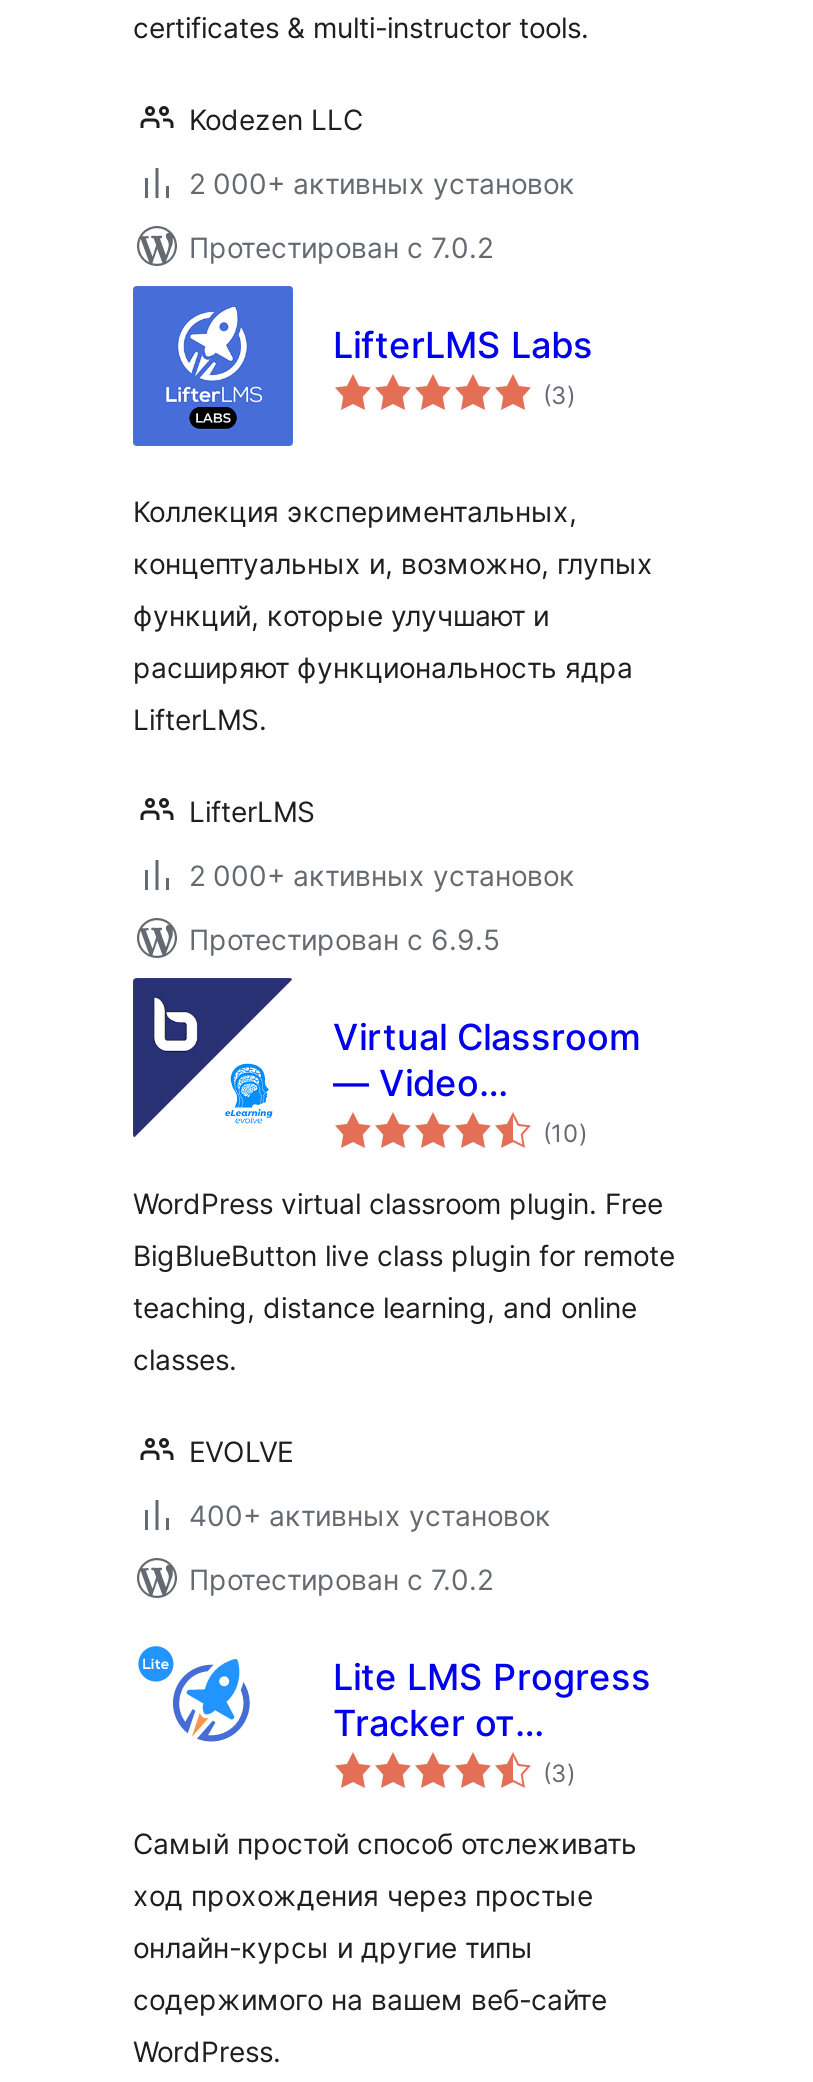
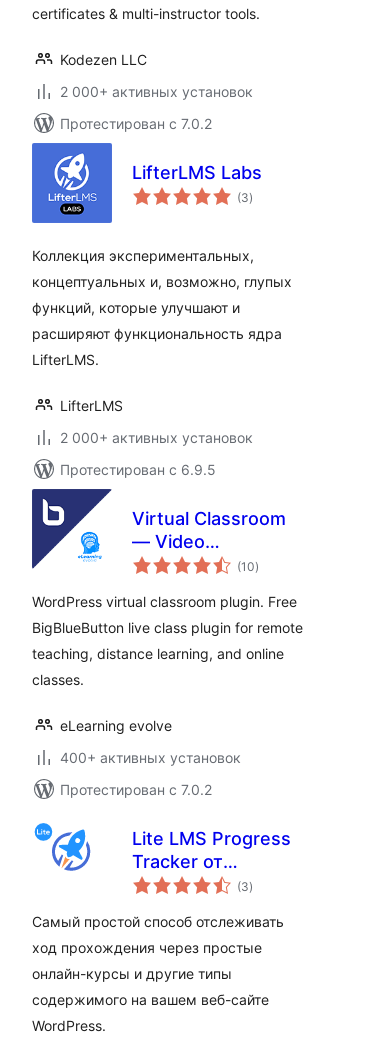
- EVOLVE
+ eLearning evolve
